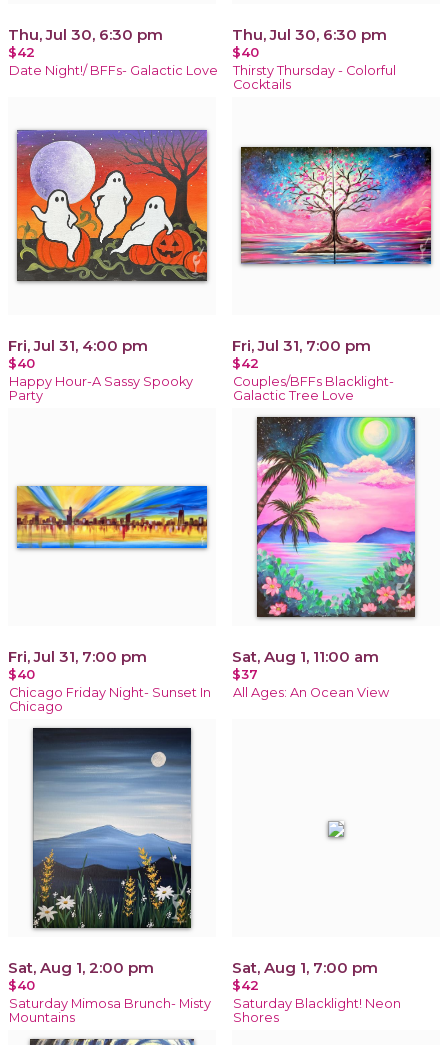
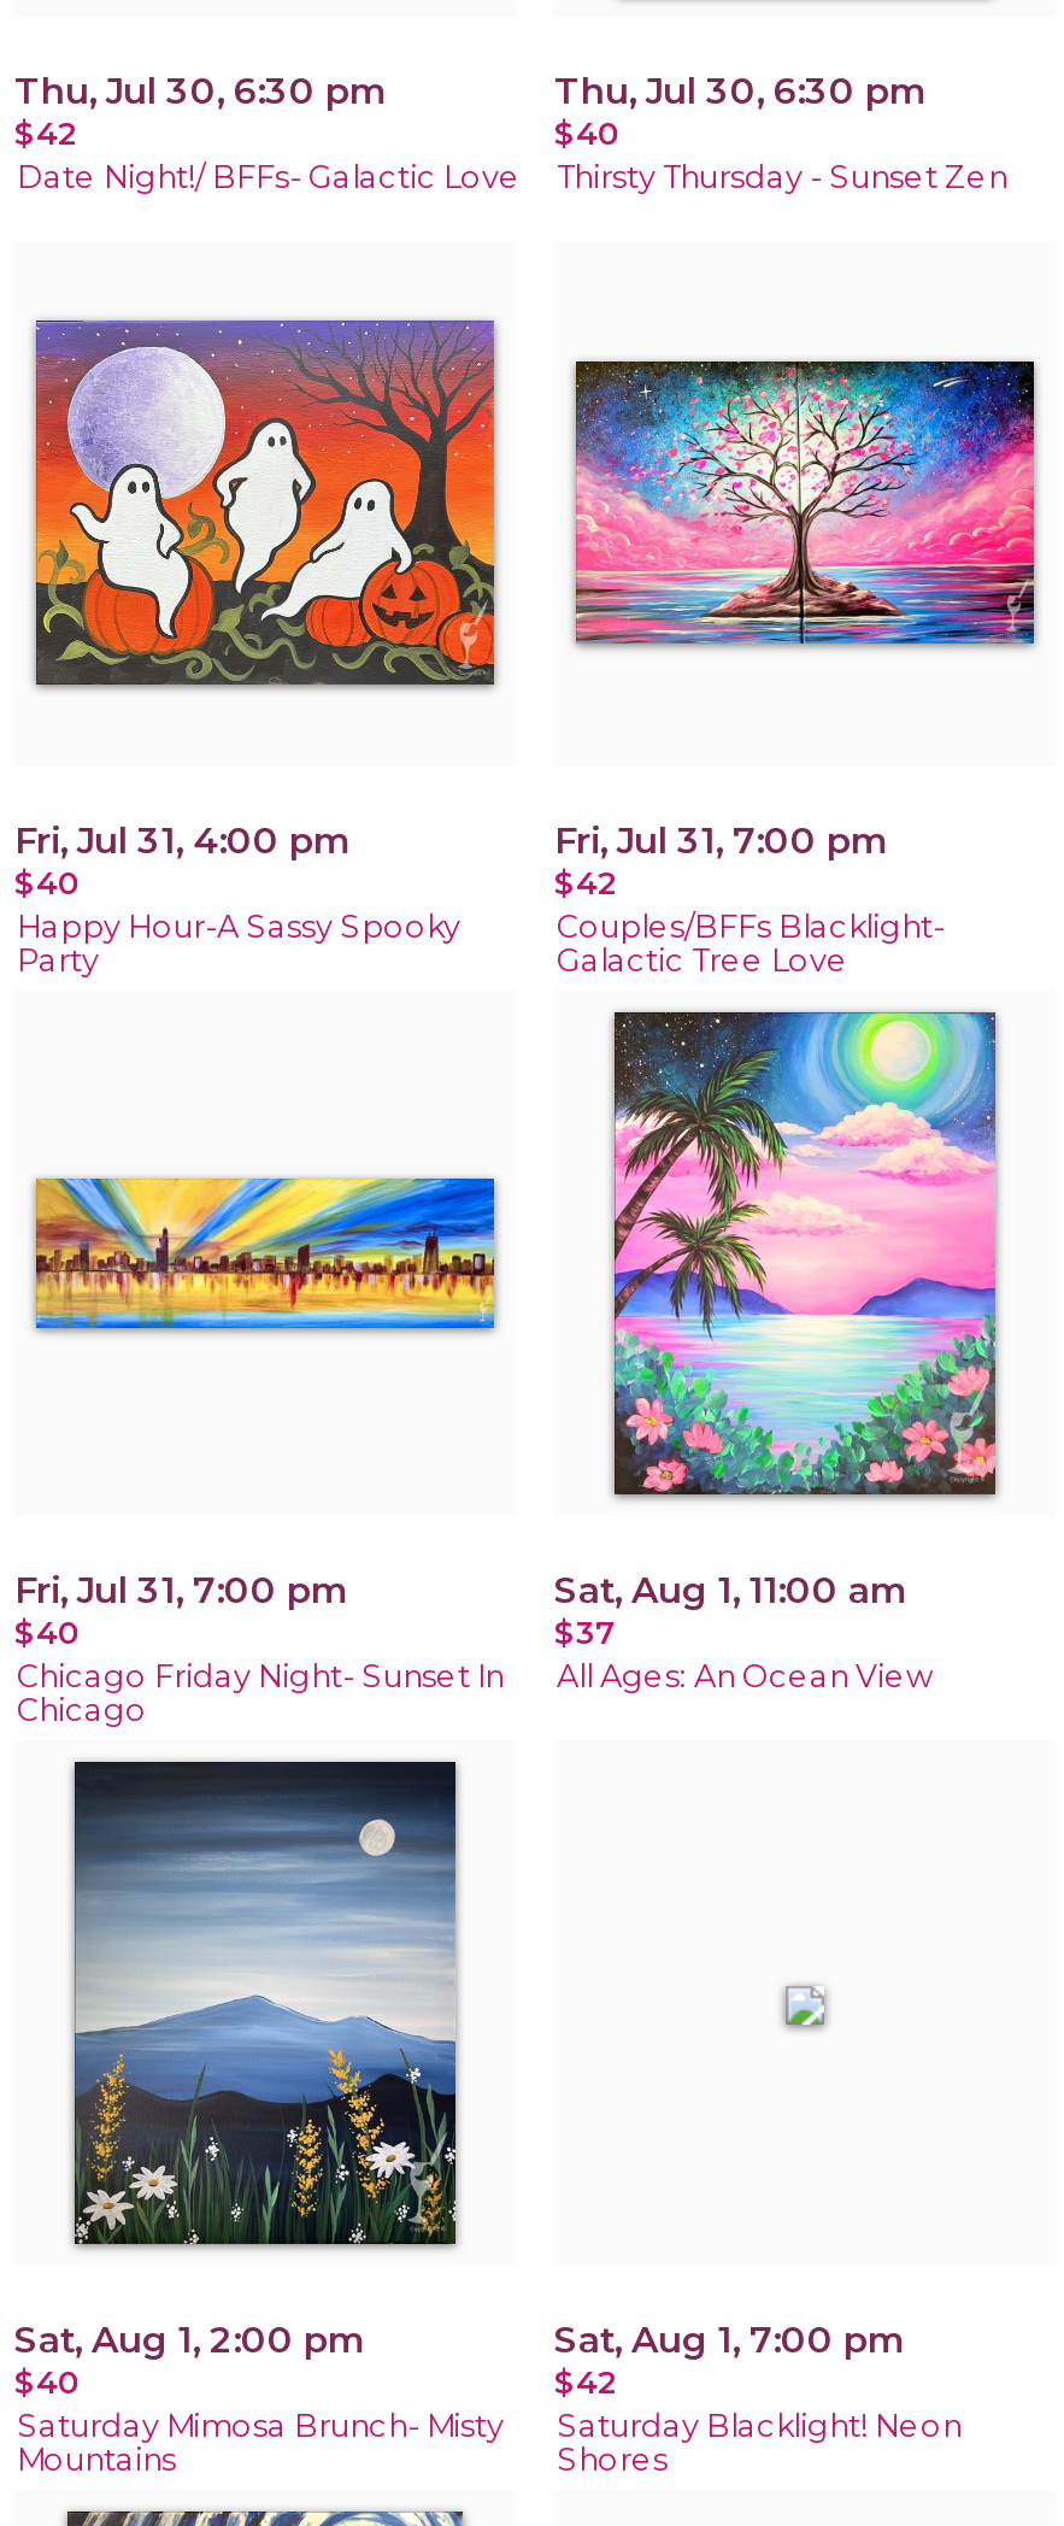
- Thirsty Thursday - Colorful
- Cocktails
+ Thirsty Thursday - Sunset Zen
